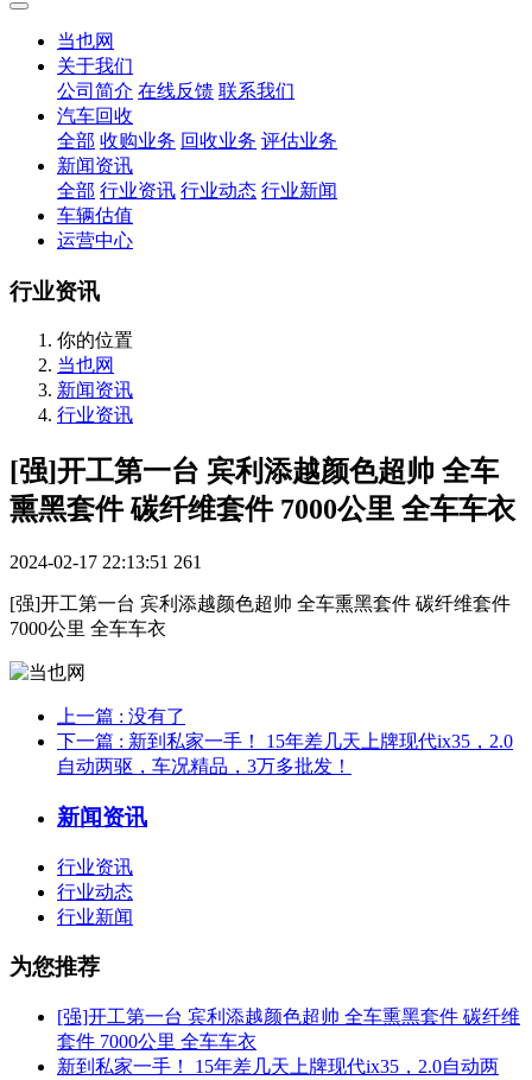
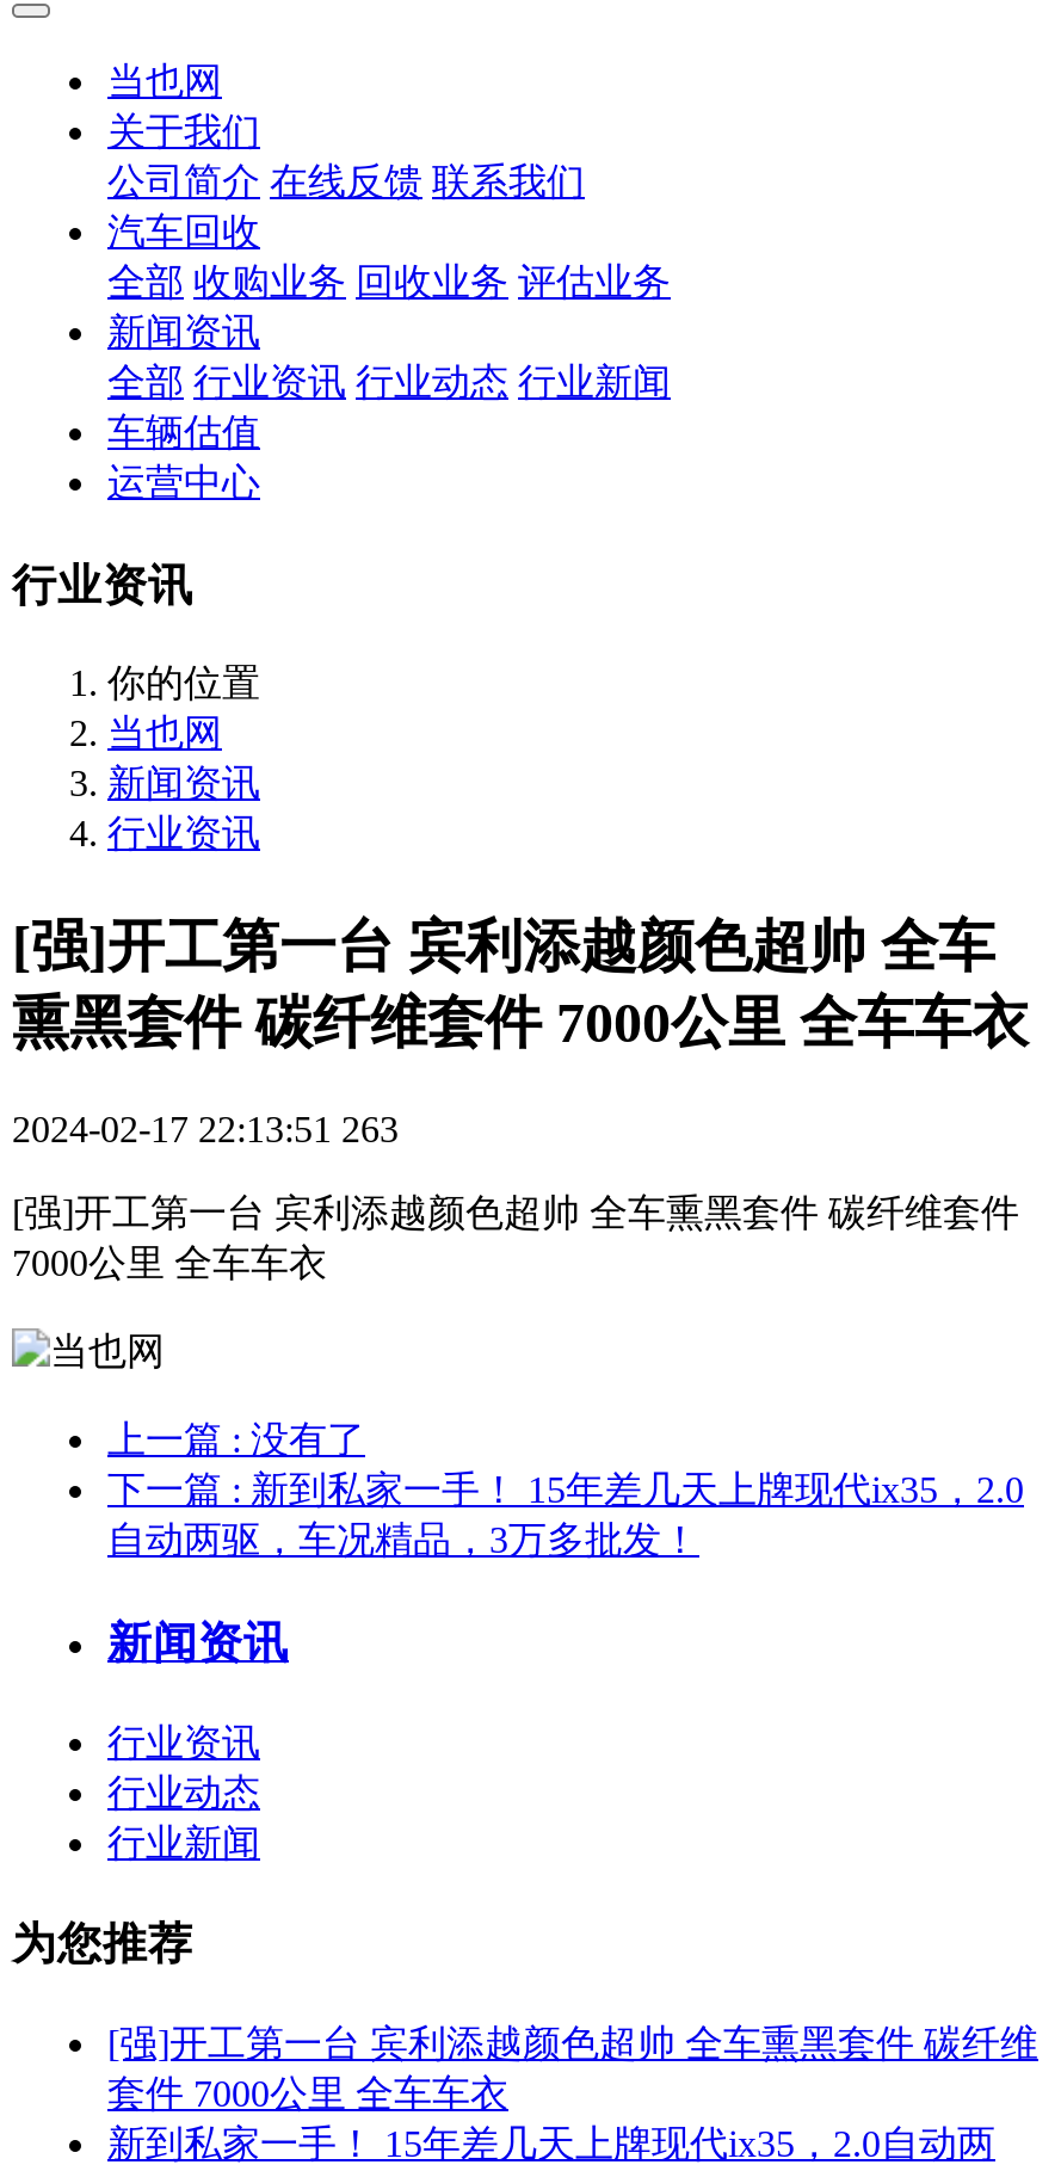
- 2024-02-17 22:13:51 261
+ 2024-02-17 22:13:51 263
